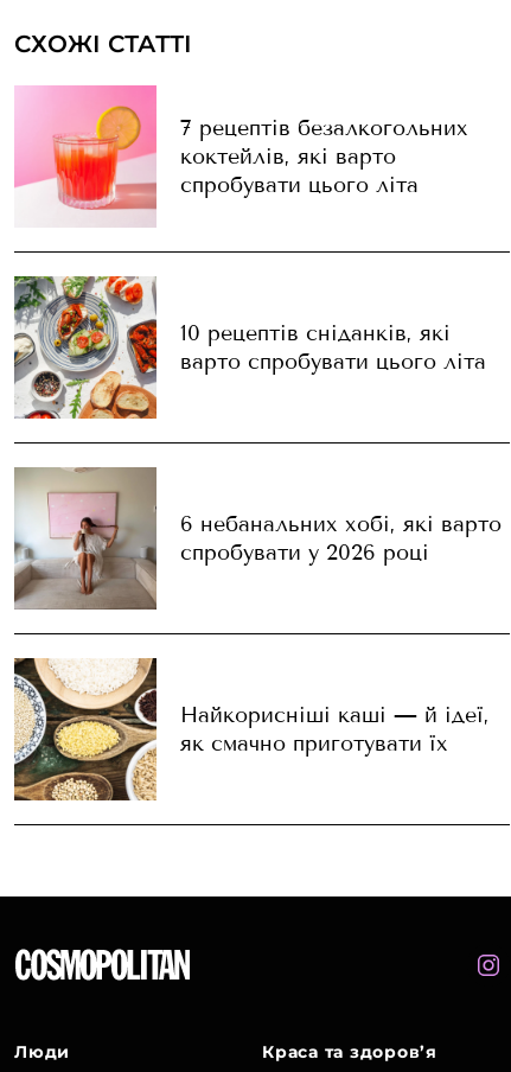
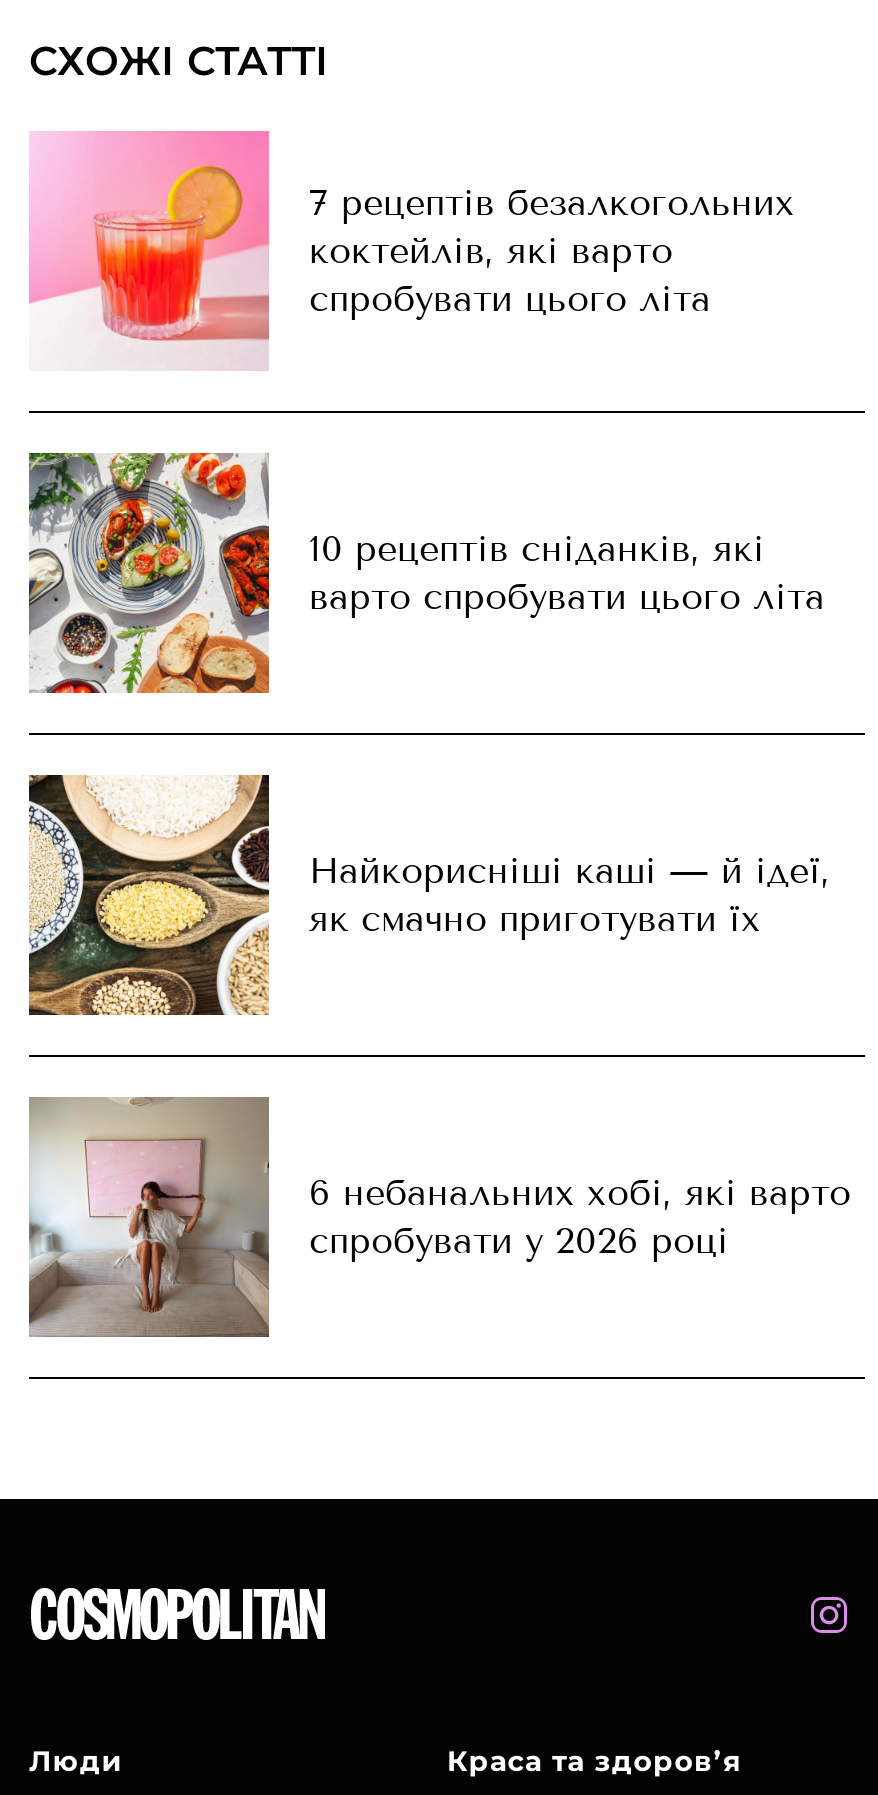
moved down: [image] | 6 небанальних хобі, які варто | спробувати у 2026 році

moved up: [image] | Найкорисніші каші — й ідеї, | як смачно приготувати їх
